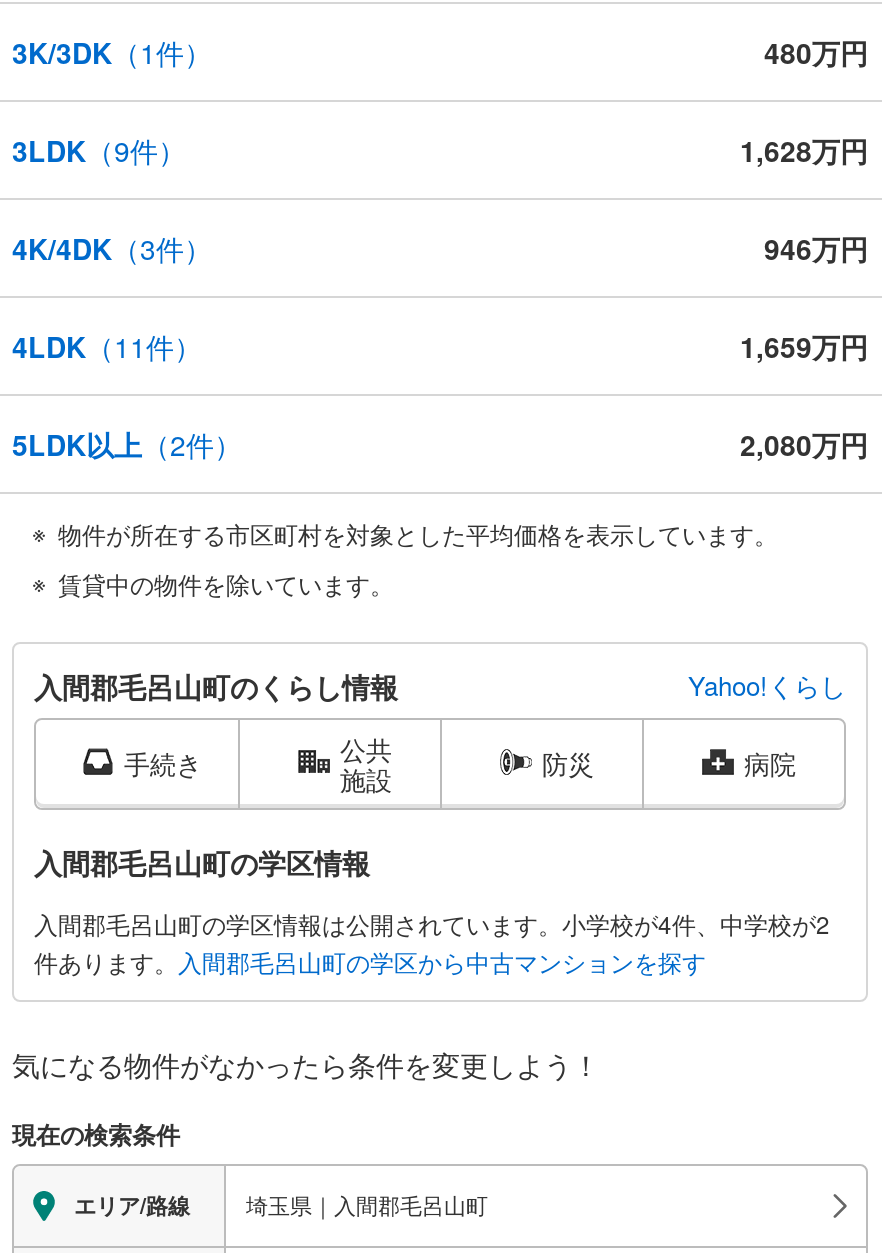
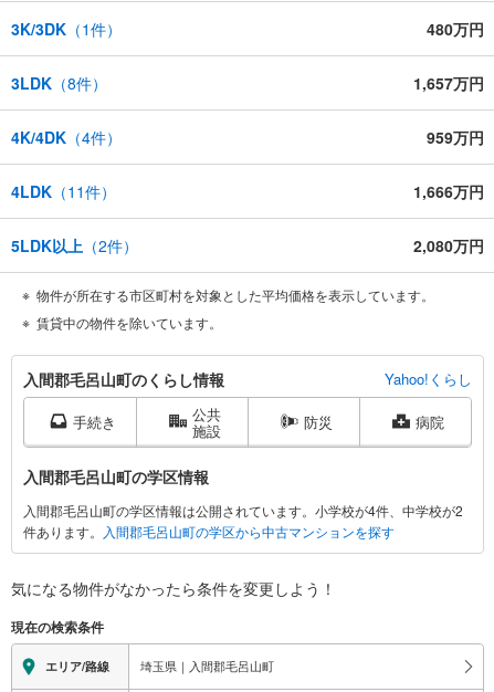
- 3LDK（9件）
+ 3LDK（8件）

- 1,628万円
+ 1,657万円

- 4K/4DK（3件）
+ 4K/4DK（4件）

- 946万円
+ 959万円

- 1,659万円
+ 1,666万円
